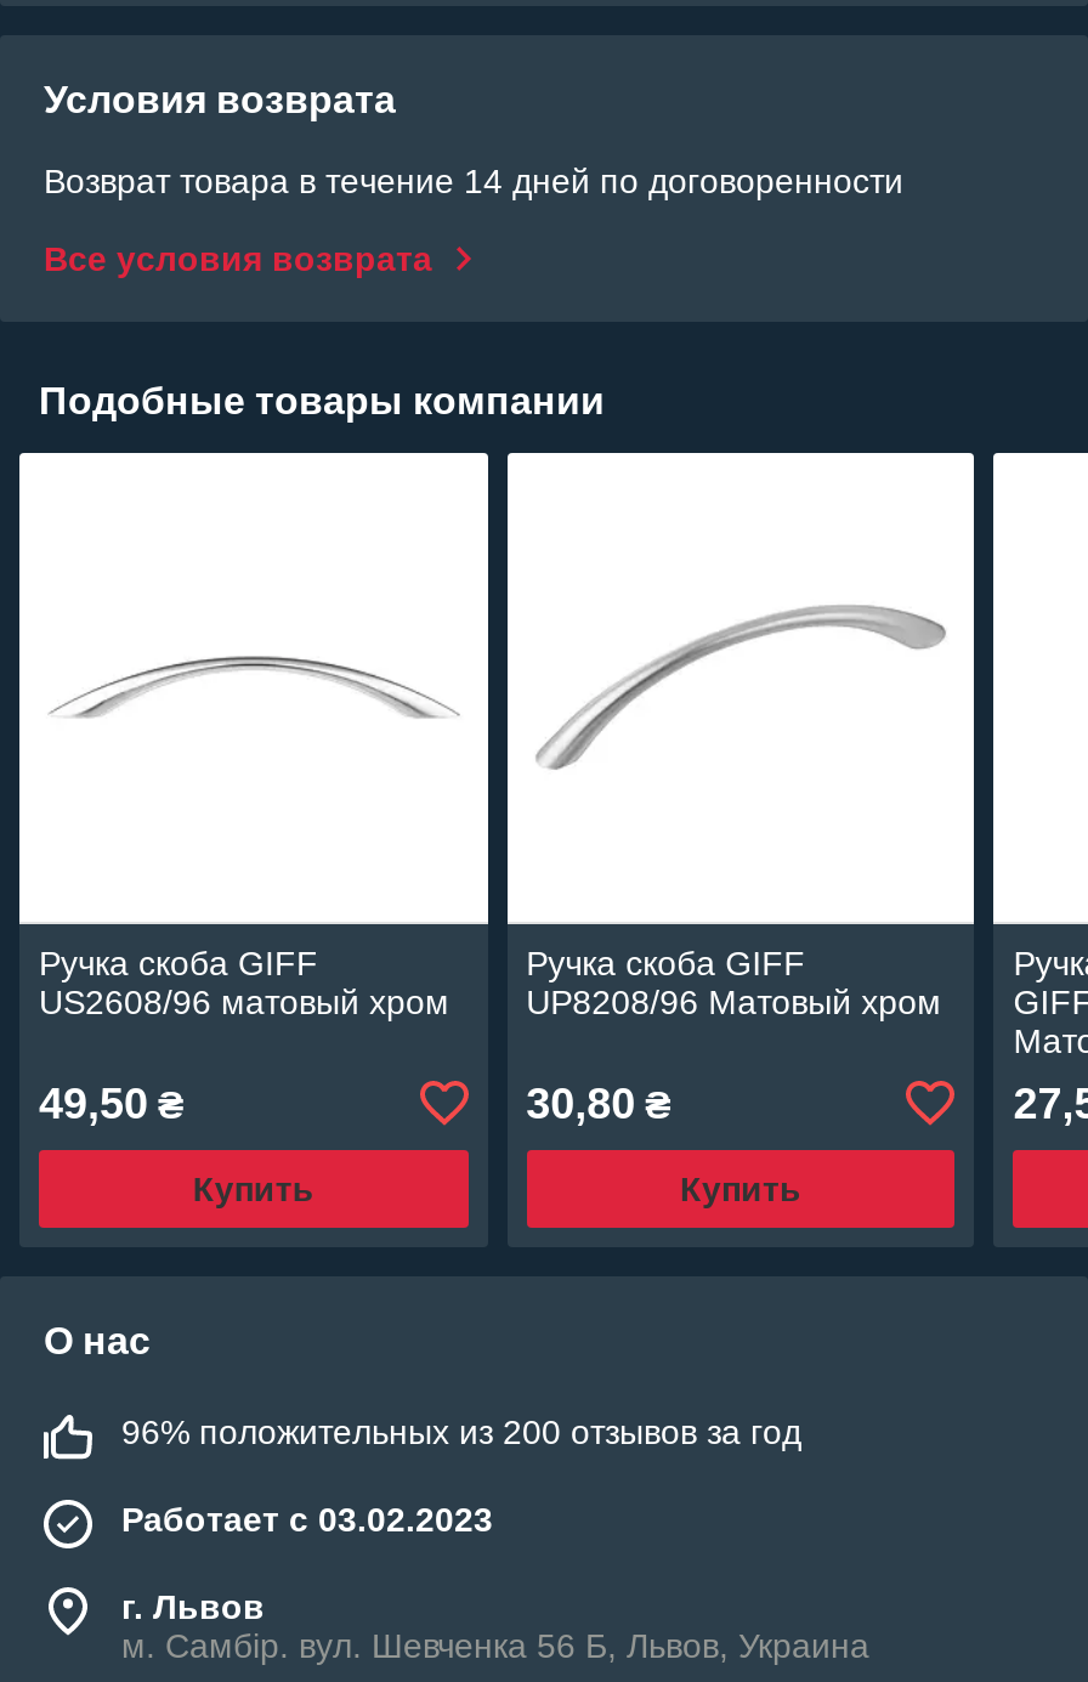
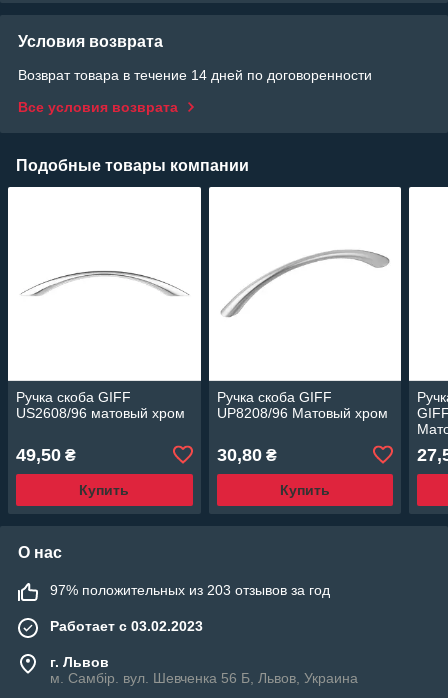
- 96% положительных из 200 отзывов за год
+ 97% положительных из 203 отзывов за год
